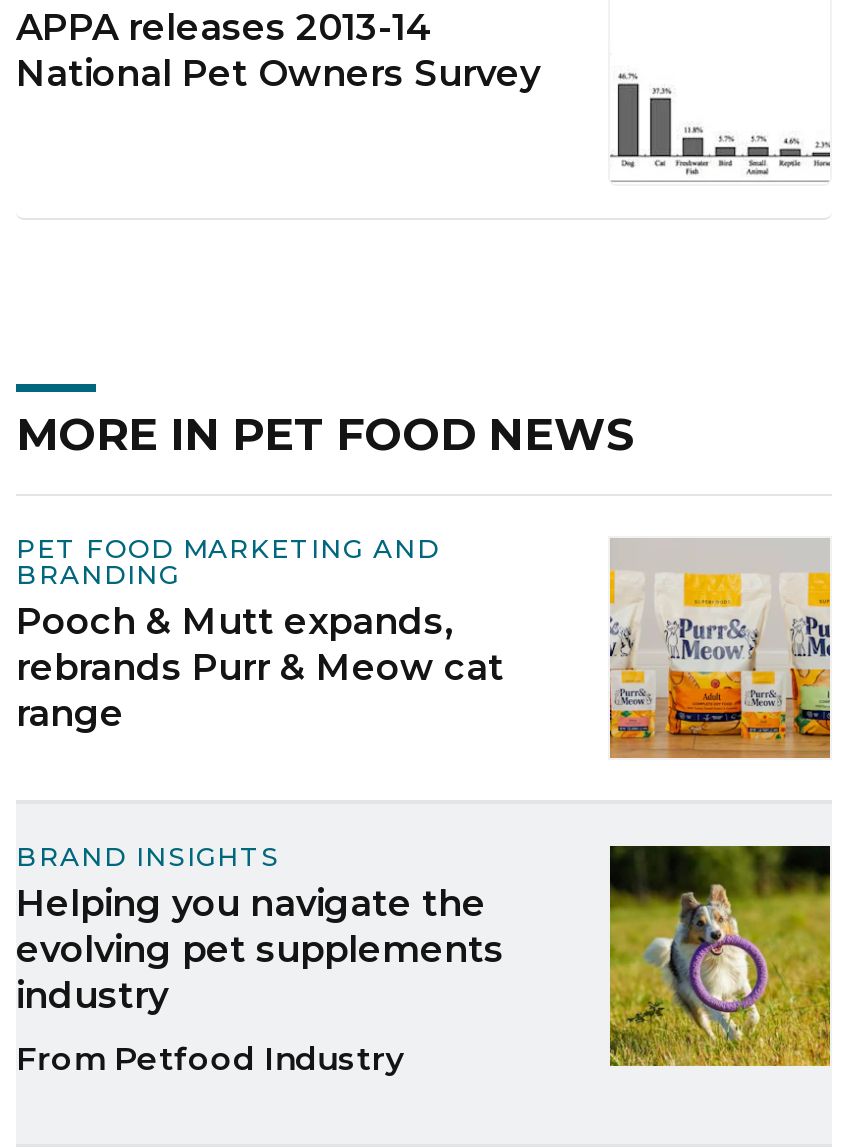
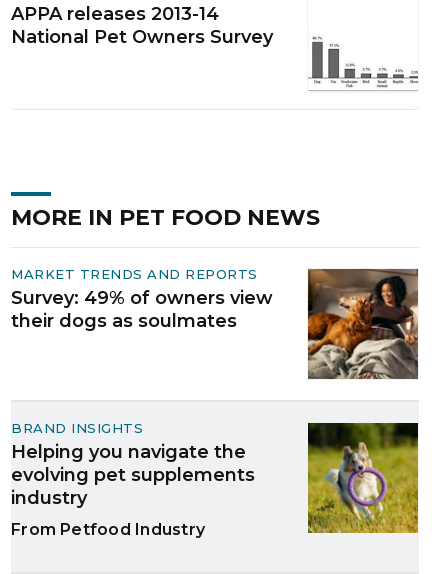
- PET FOOD MARKETING AND
- BRANDING
- Pooch & Mutt expands,
- rebrands Purr & Meow cat
- range
+ MARKET TRENDS AND REPORTS
+ Survey: 49% of owners view
+ their dogs as soulmates

- [image]
+ [image]
